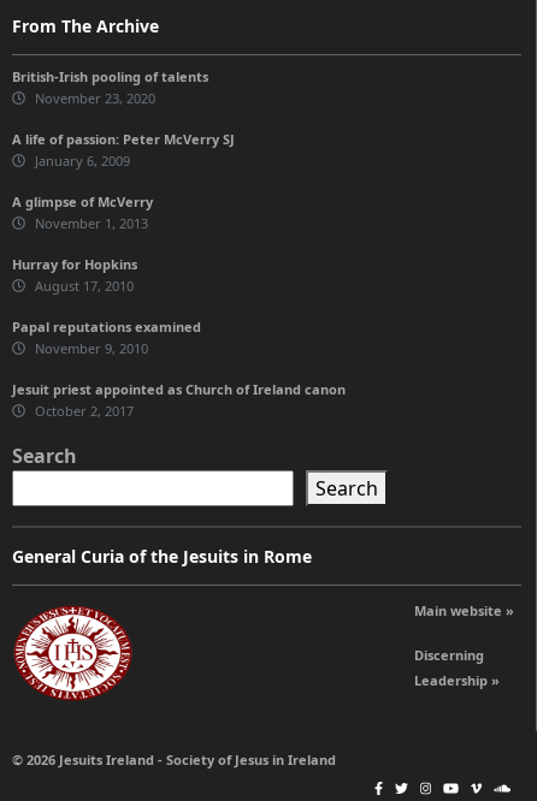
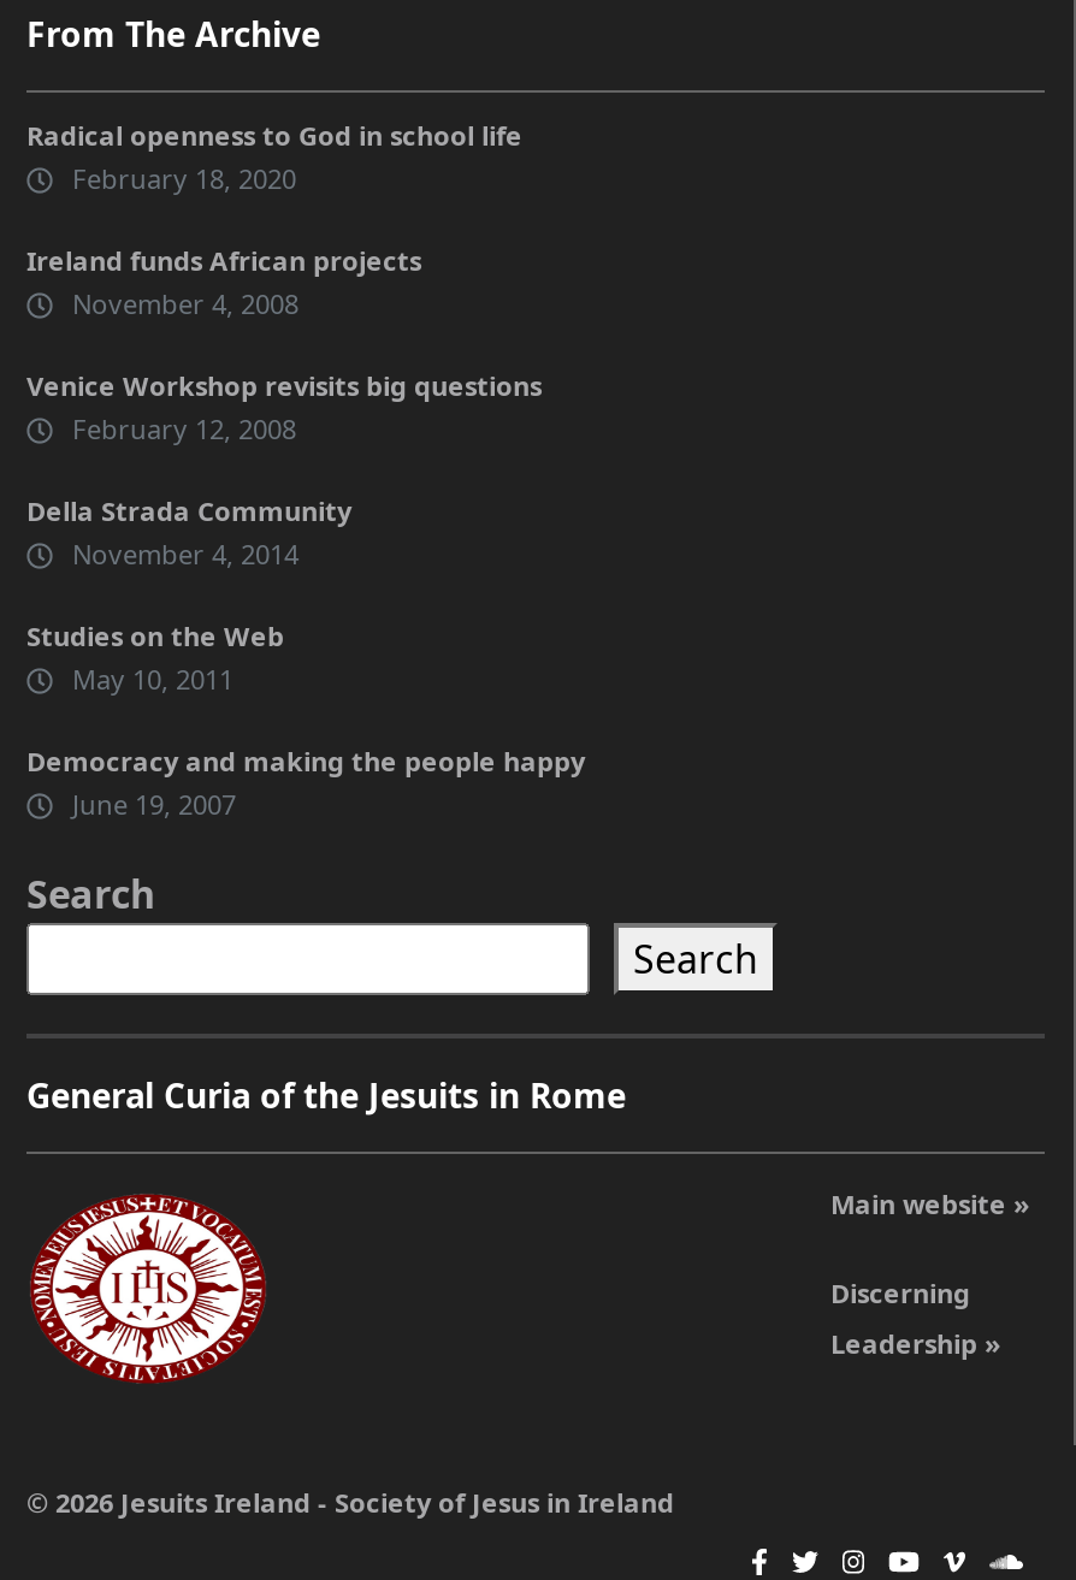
- British-Irish pooling of talents
- November 23, 2020
+ Radical openness to God in school life
+ February 18, 2020

- A life of passion: Peter McVerry SJ
- January 6, 2009
+ Ireland funds African projects
+ November 4, 2008

- A glimpse of McVerry
- November 1, 2013
+ Venice Workshop revisits big questions
+ February 12, 2008

- Hurray for Hopkins
- August 17, 2010
+ Della Strada Community
+ November 4, 2014

- Papal reputations examined
- November 9, 2010
+ Studies on the Web
+ May 10, 2011

- Jesuit priest appointed as Church of Ireland canon
- October 2, 2017
+ Democracy and making the people happy
+ June 19, 2007
